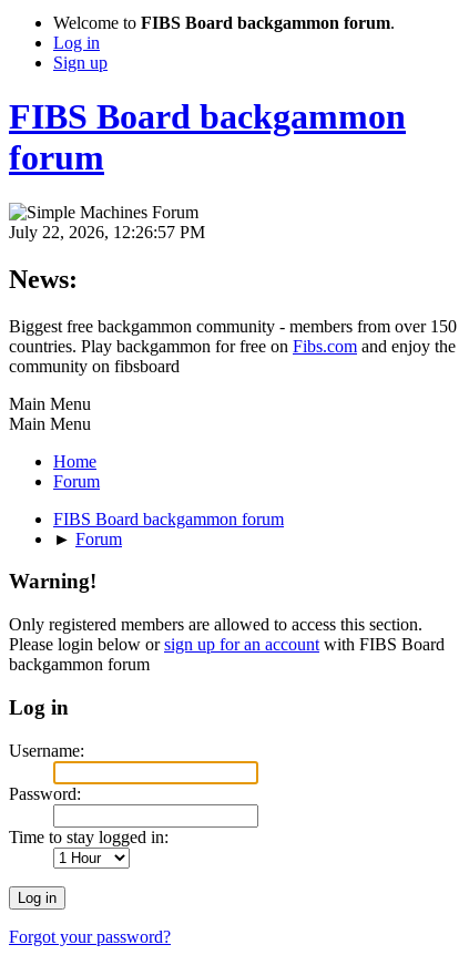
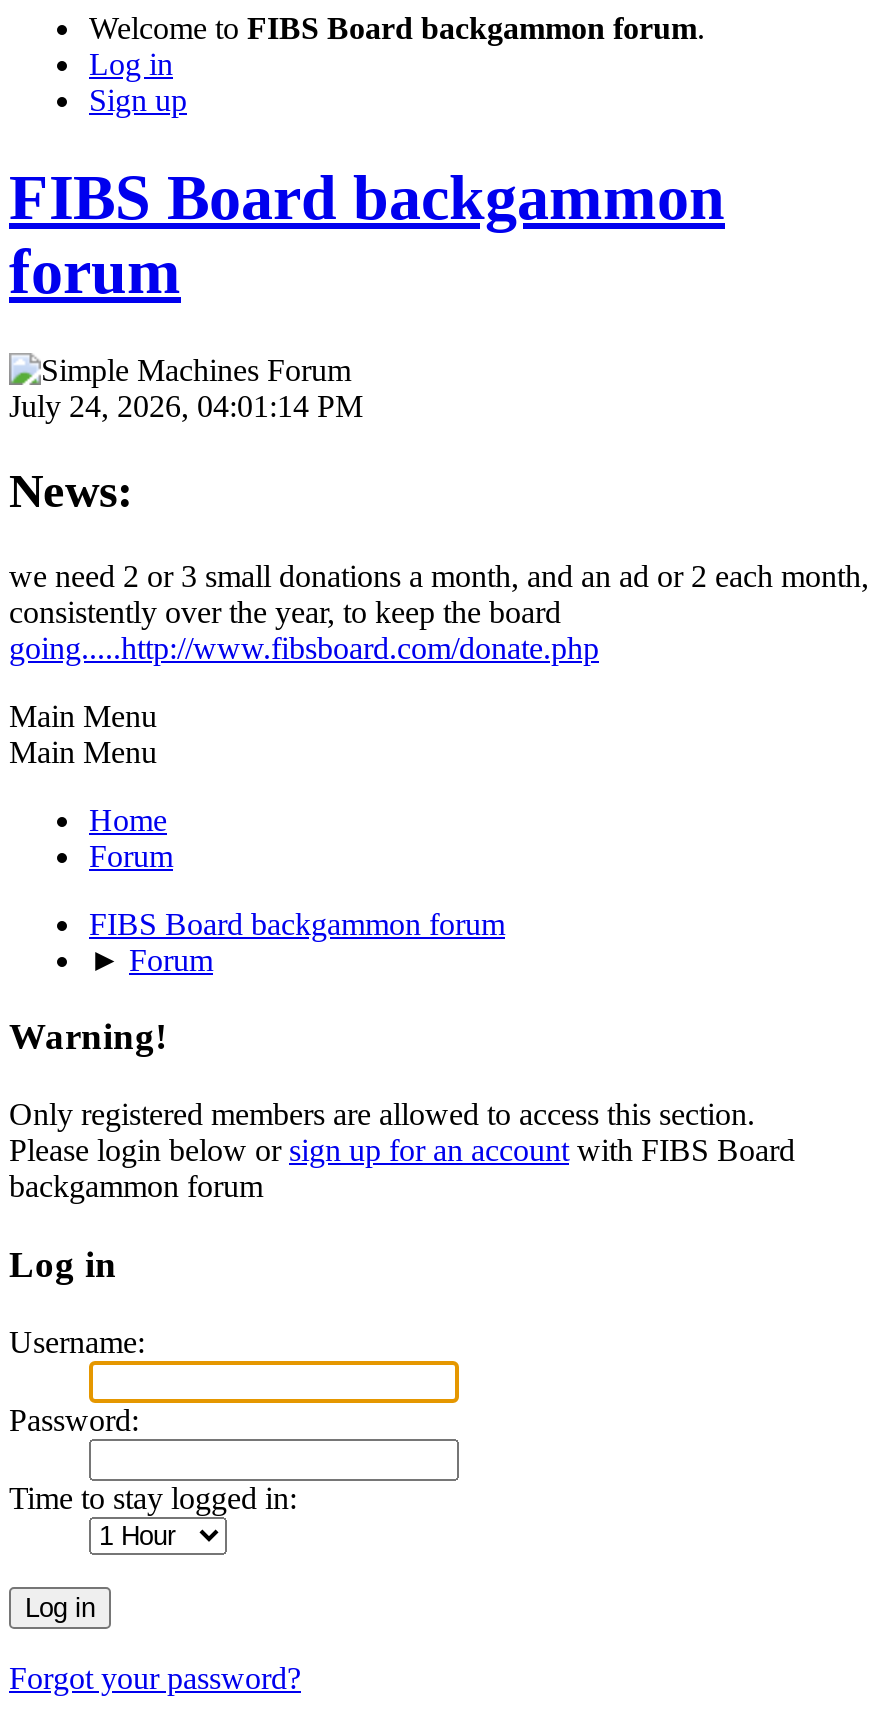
- July 22, 2026, 12:26:57 PM
+ July 24, 2026, 04:01:14 PM

- Biggest free backgammon community - members from over 150
- countries. Play backgammon for free on Fibs.com and enjoy the
- community on fibsboard
+ we need 2 or 3 small donations a month, and an ad or 2 each month,
+ consistently over the year, to keep the board
+ going.....http://www.fibsboard.com/donate.php
